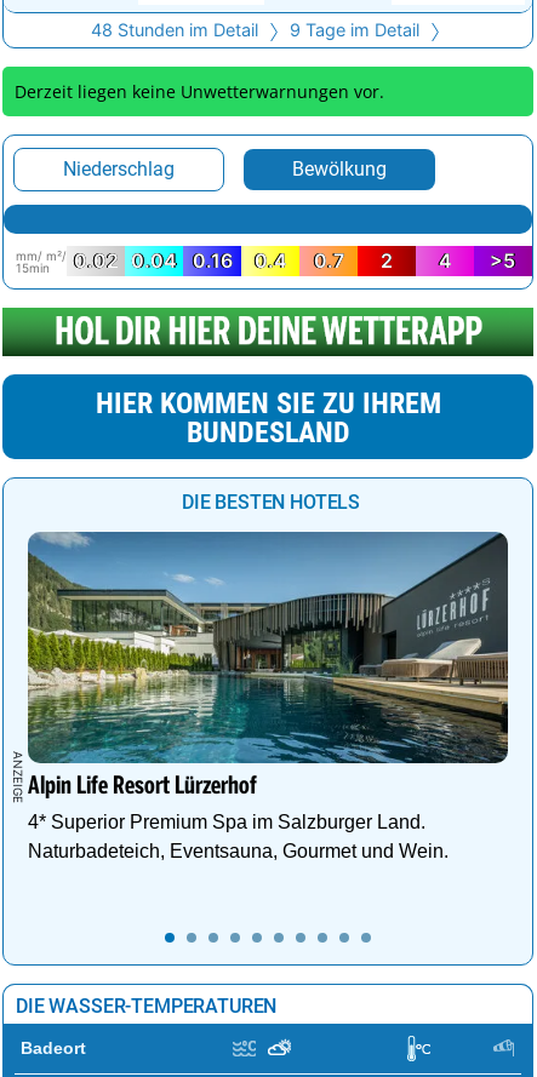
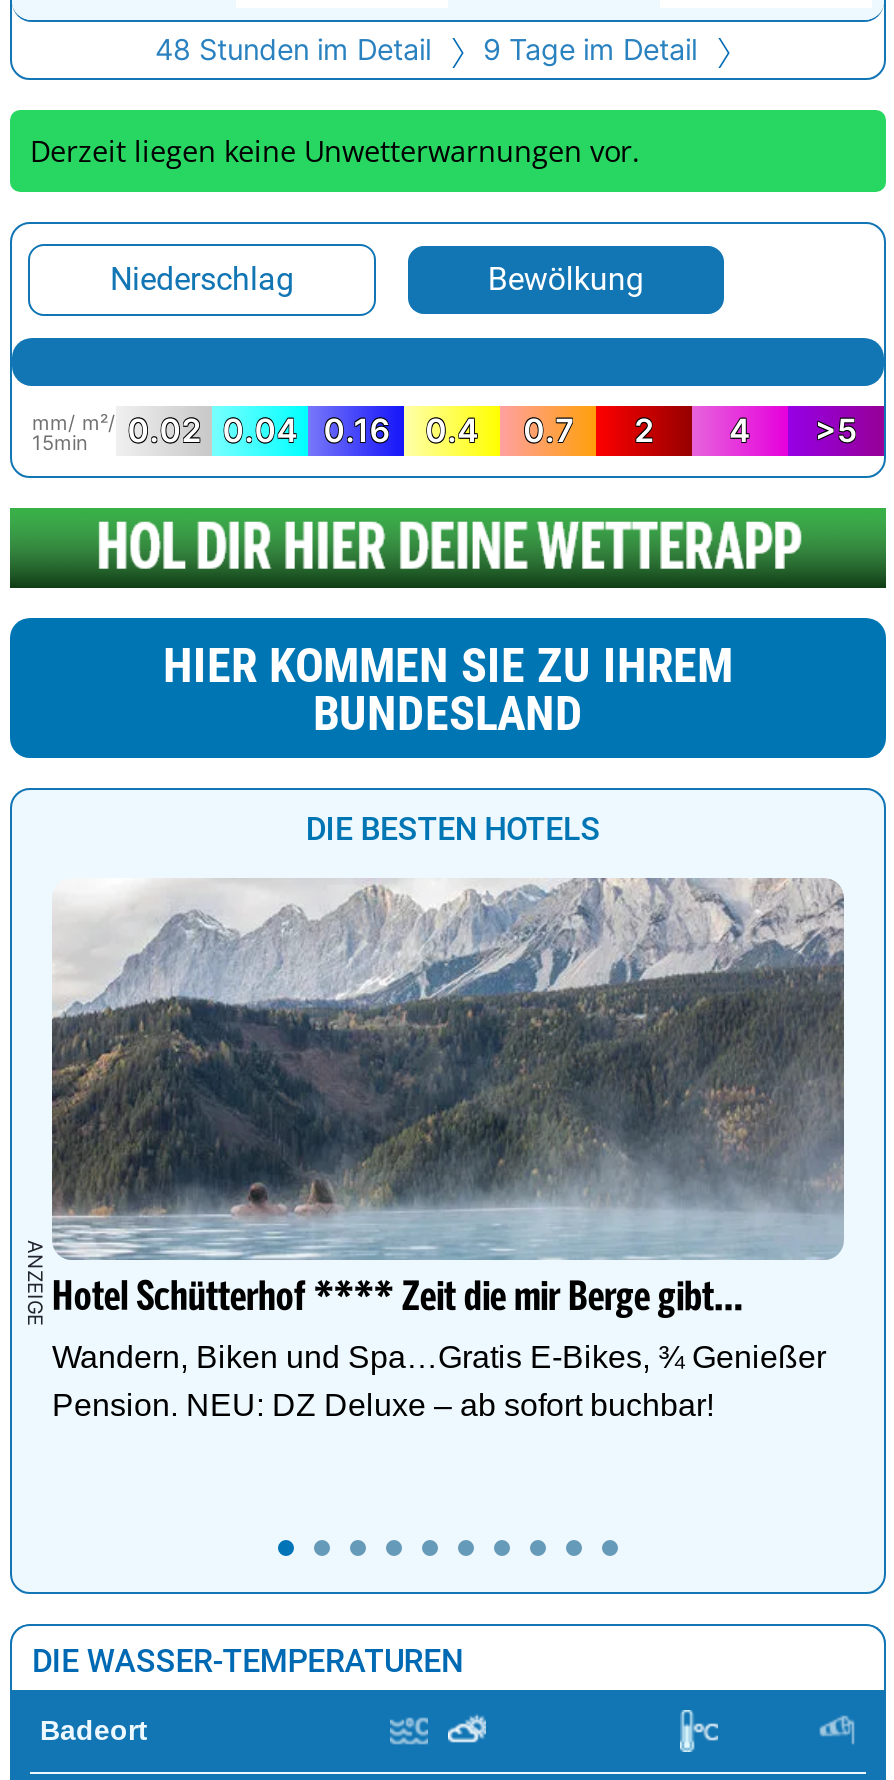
- [image]
- Alpin Life Resort Lürzerhof
+ [image]
+ Hotel Schütterhof **** Zeit die mir Berge gibt…

- 4* Superior Premium Spa im Salzburger Land.
- Naturbadeteich, Eventsauna, Gourmet und Wein.
+ Wandern, Biken und Spa…Gratis E-Bikes, ¾ Genießer
+ Pension. NEU: DZ Deluxe – ab sofort buchbar!
